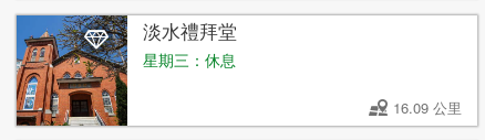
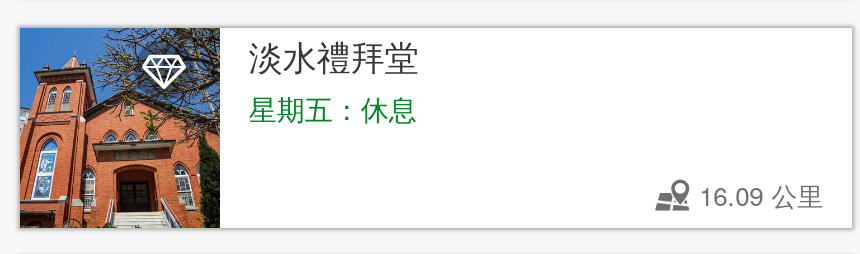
- 星期三：休息
+ 星期五：休息
